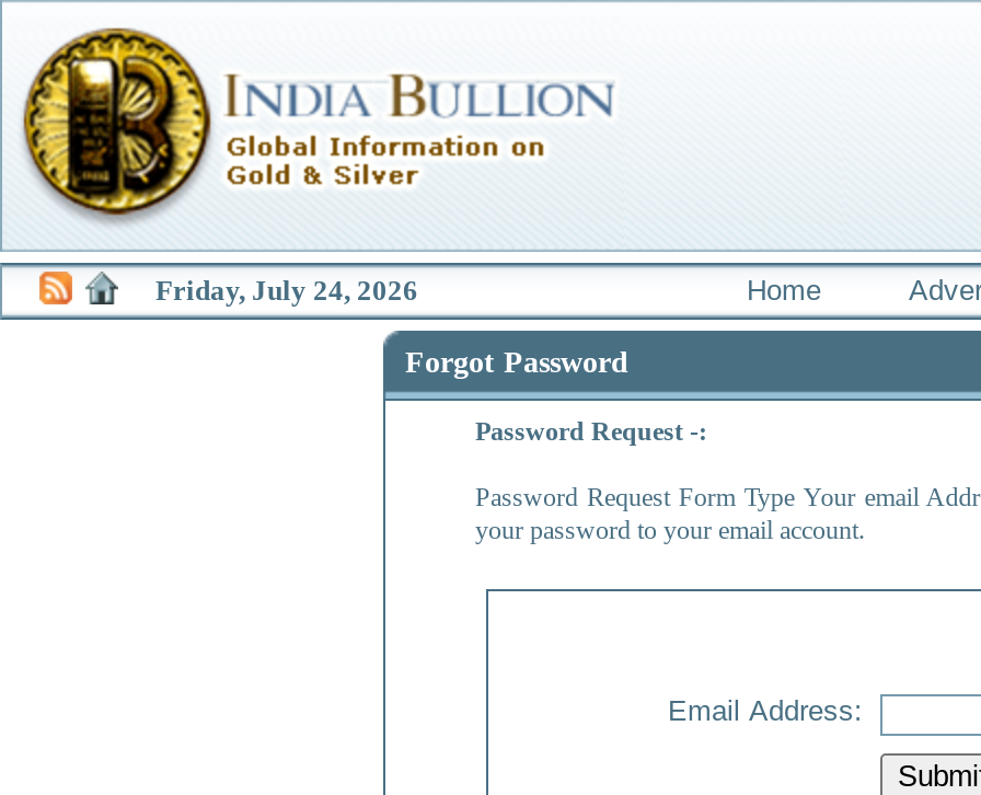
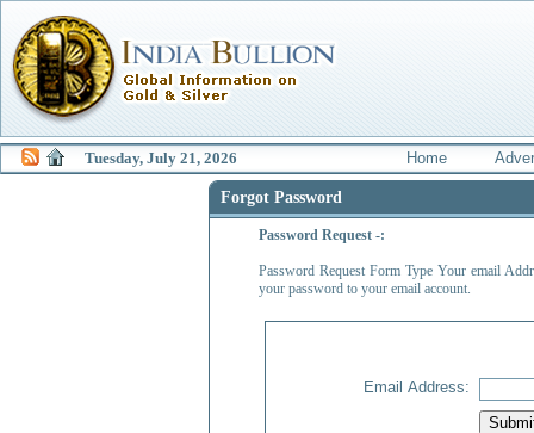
- Friday, July 24, 2026
+ Tuesday, July 21, 2026
